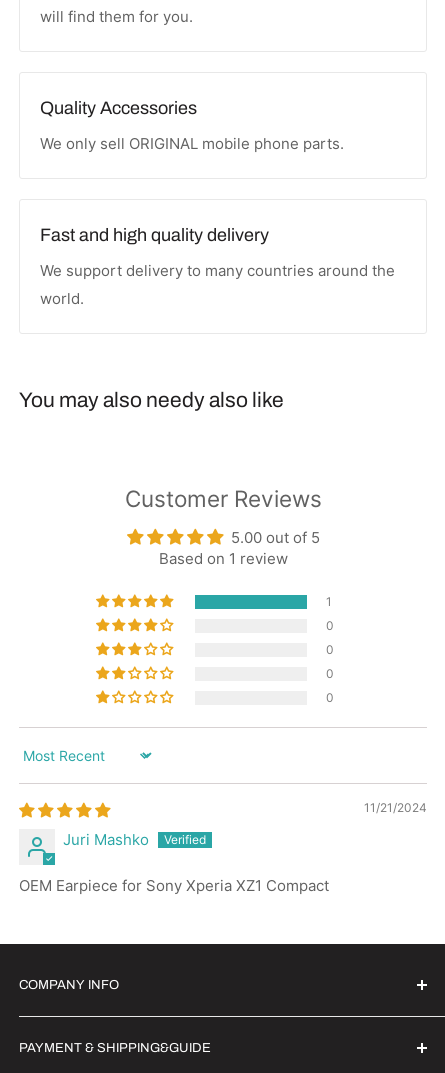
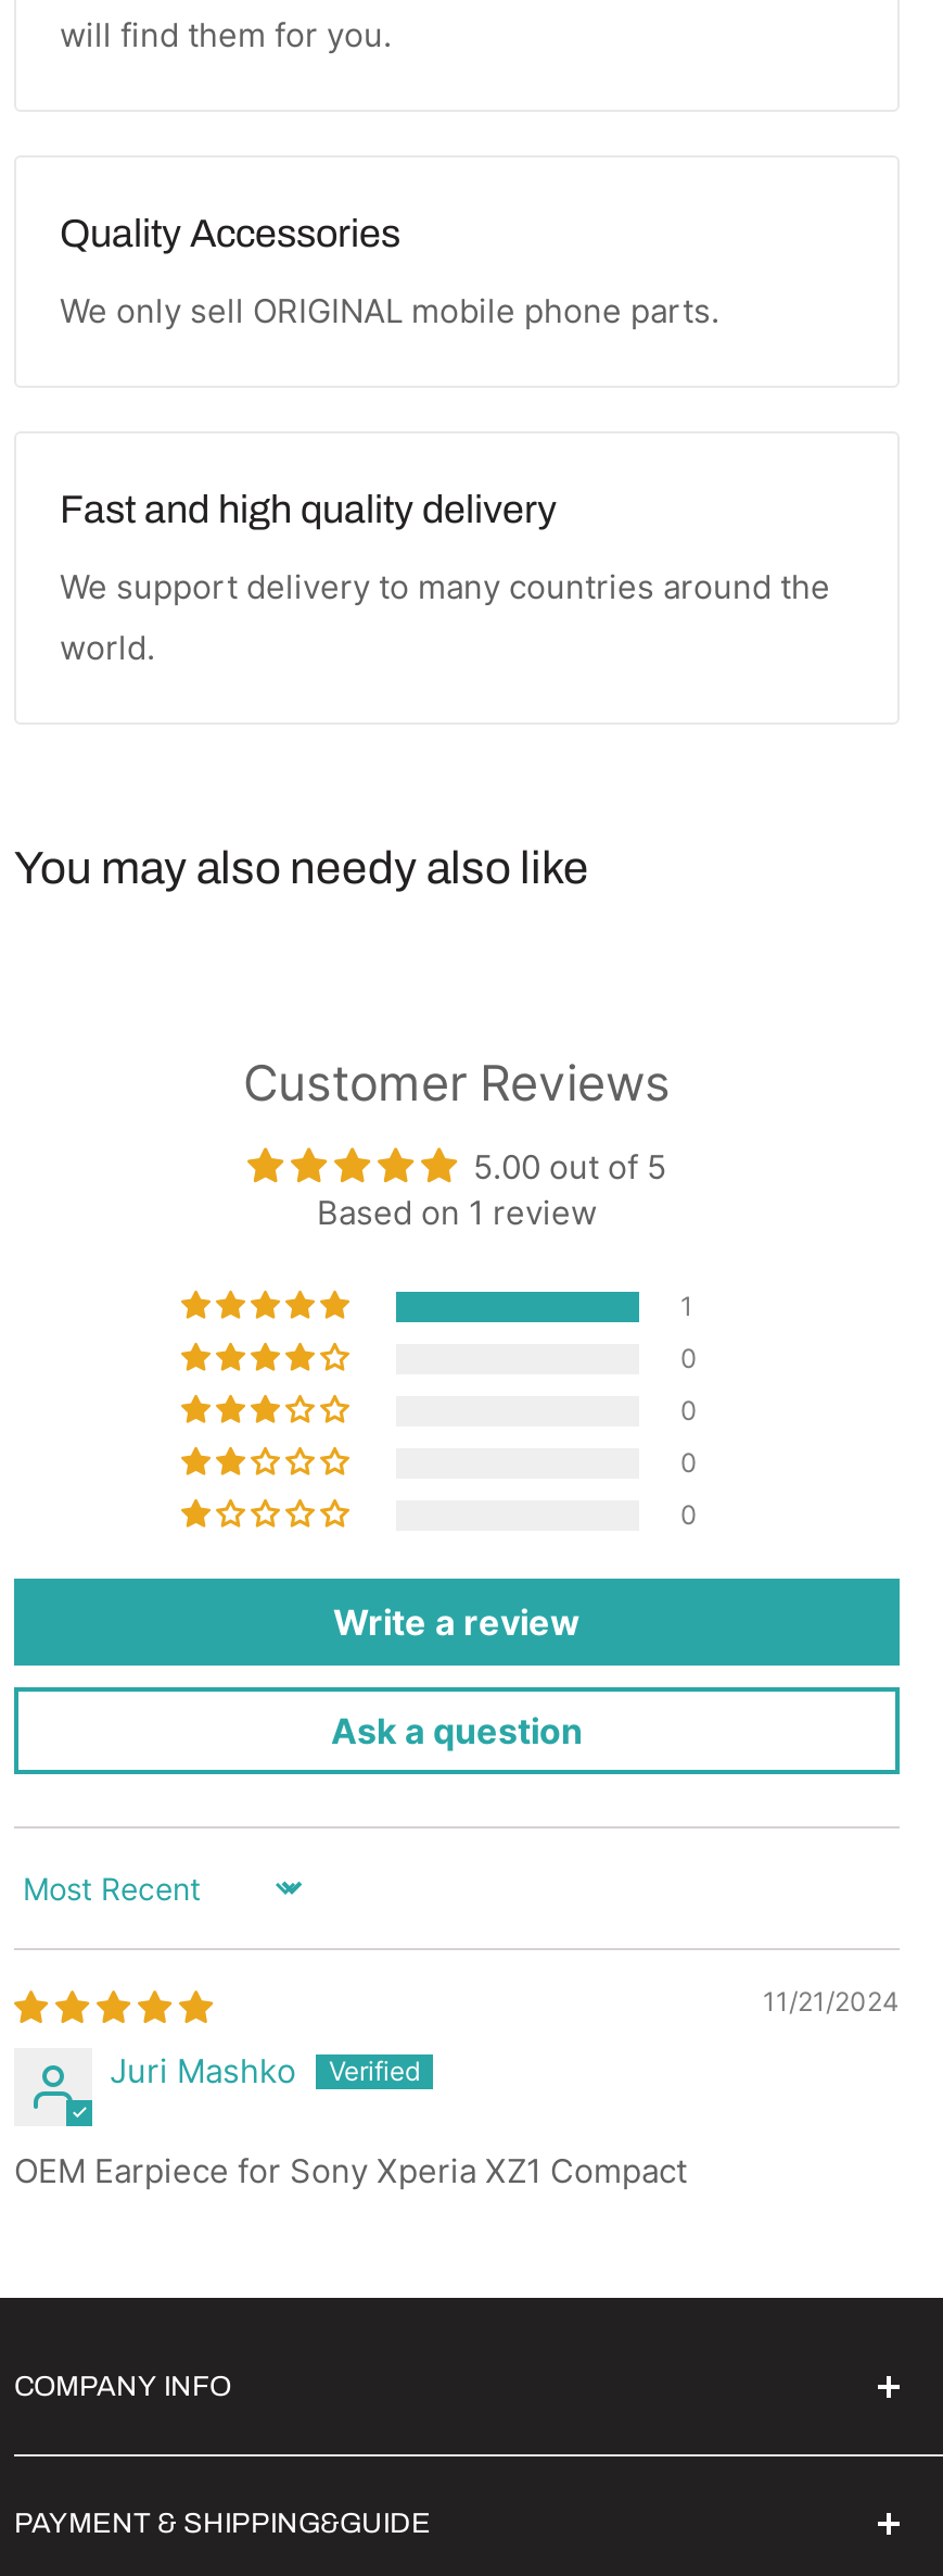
+ Write a review
+ Ask a question
